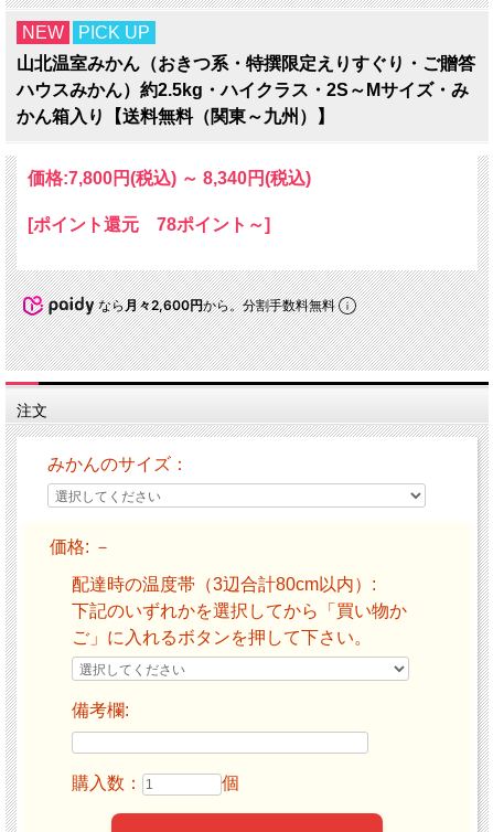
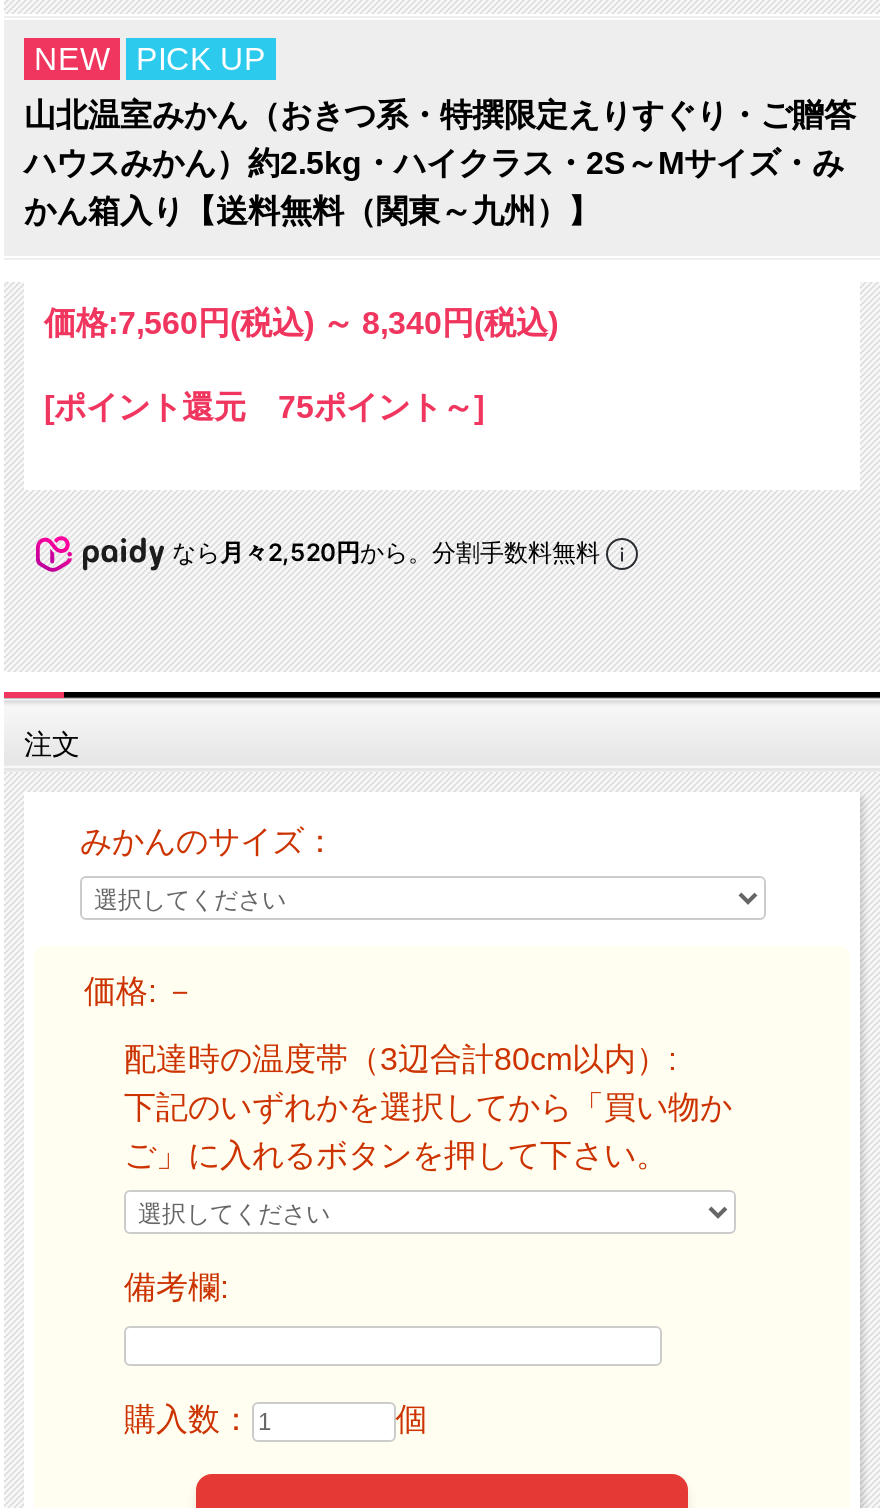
- 価格:7,800円(税込) ～ 8,340円(税込)
+ 価格:7,560円(税込) ～ 8,340円(税込)

- [ポイント還元 78ポイント～]
+ [ポイント還元 75ポイント～]

- なら月々2,600円から。分割手数料無料
+ なら月々2,520円から。分割手数料無料
